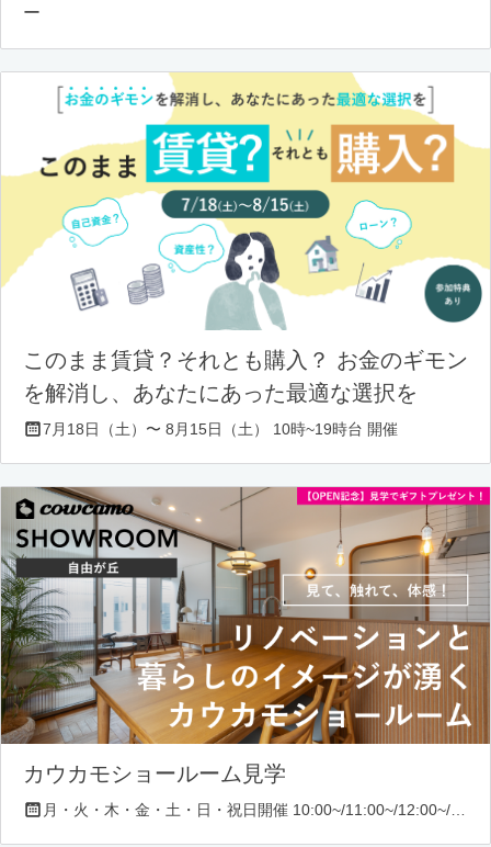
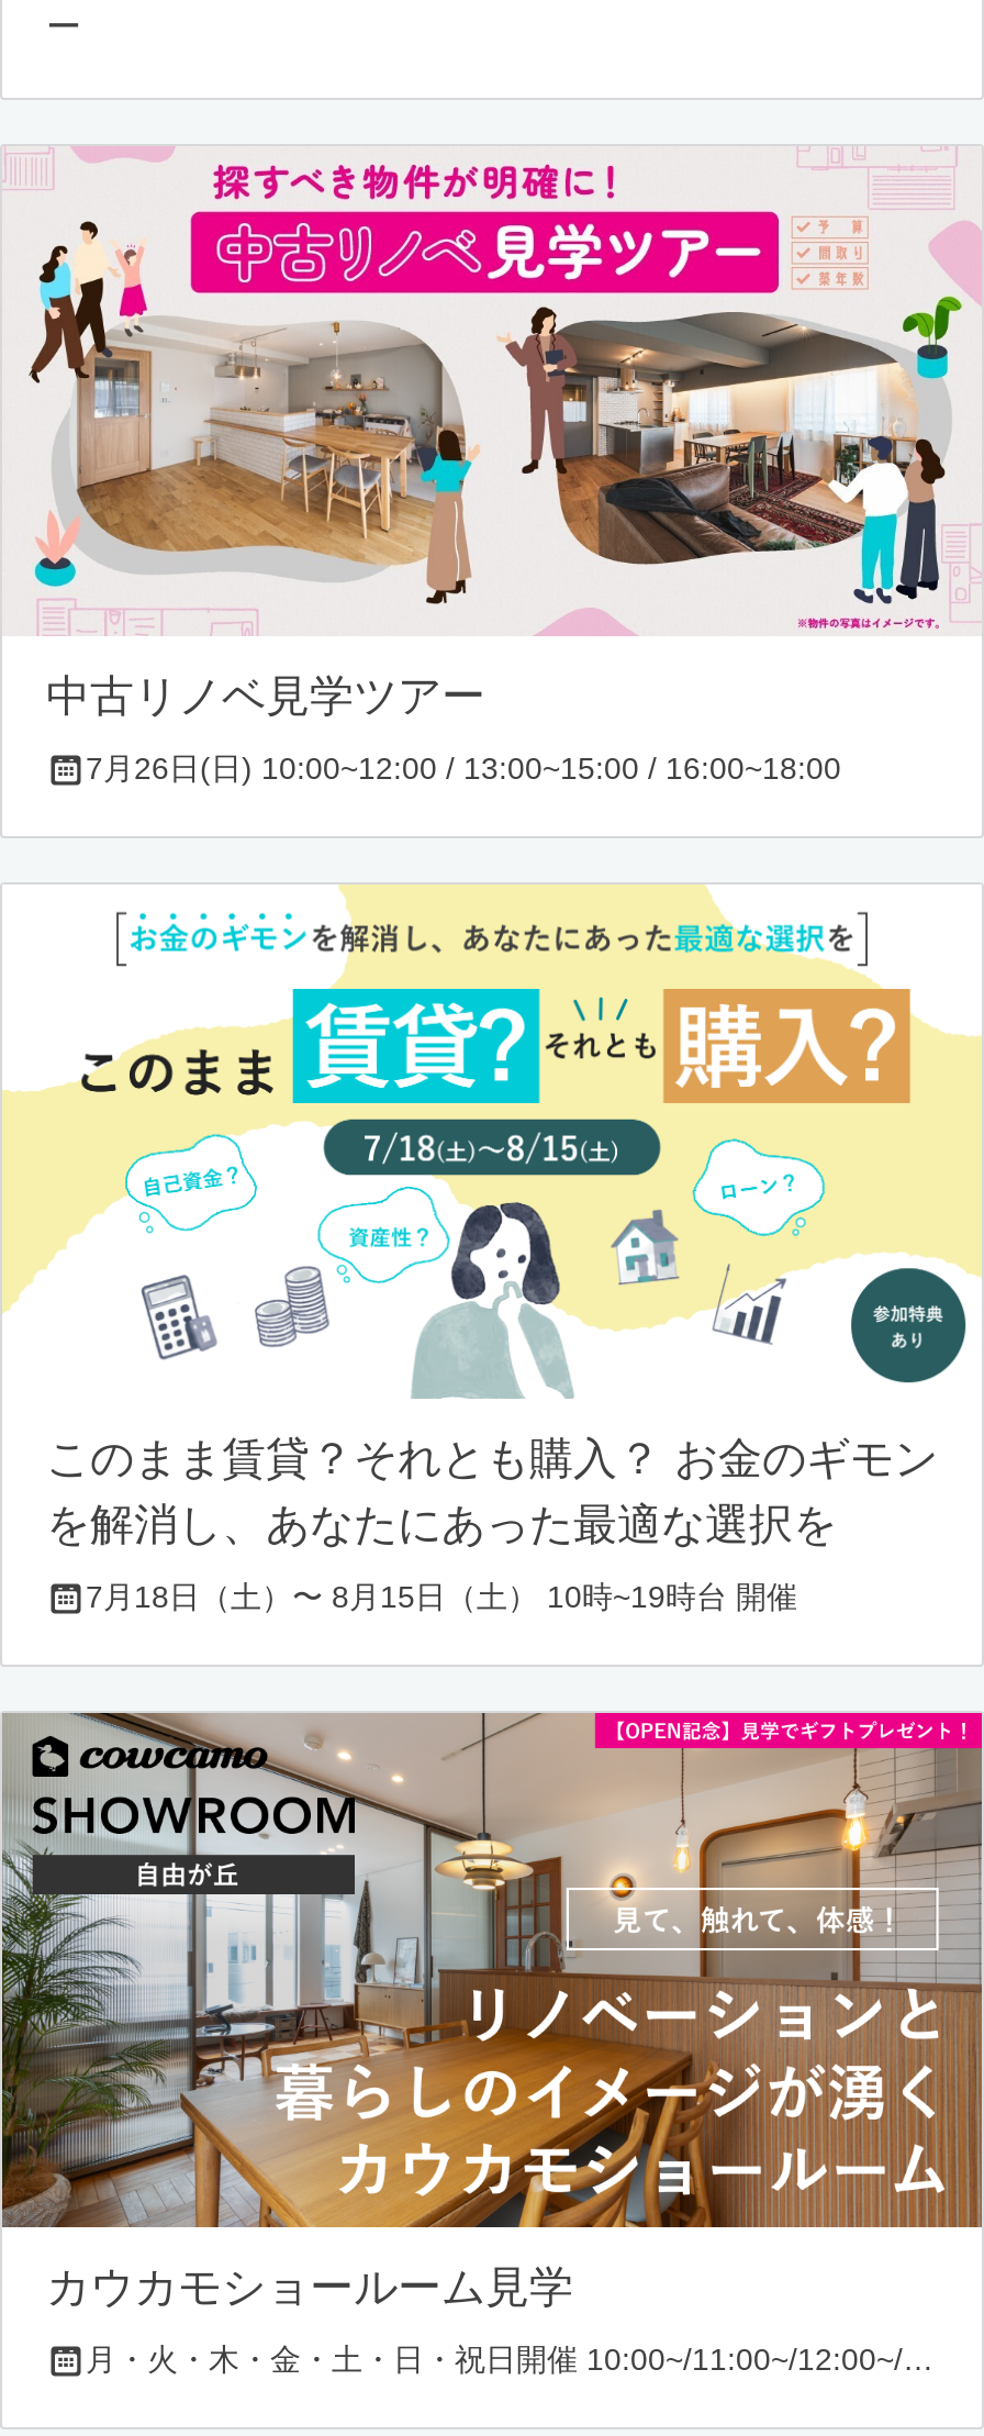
+ [image]
+ 中古リノベ見学ツアー
+ 7月26日(日) 10:00~12:00 / 13:00~15:00 / 16:00~18:00
